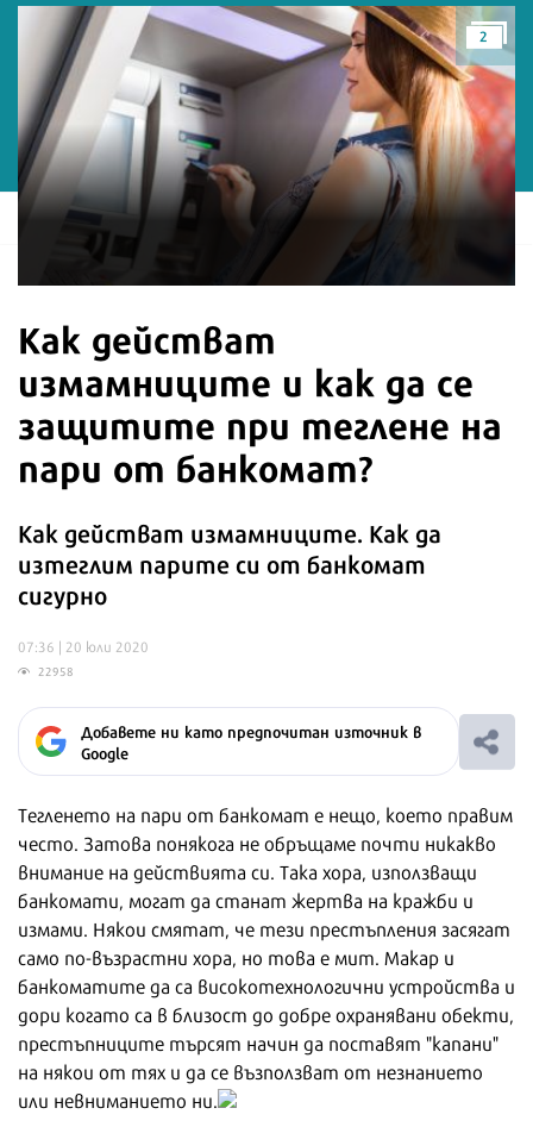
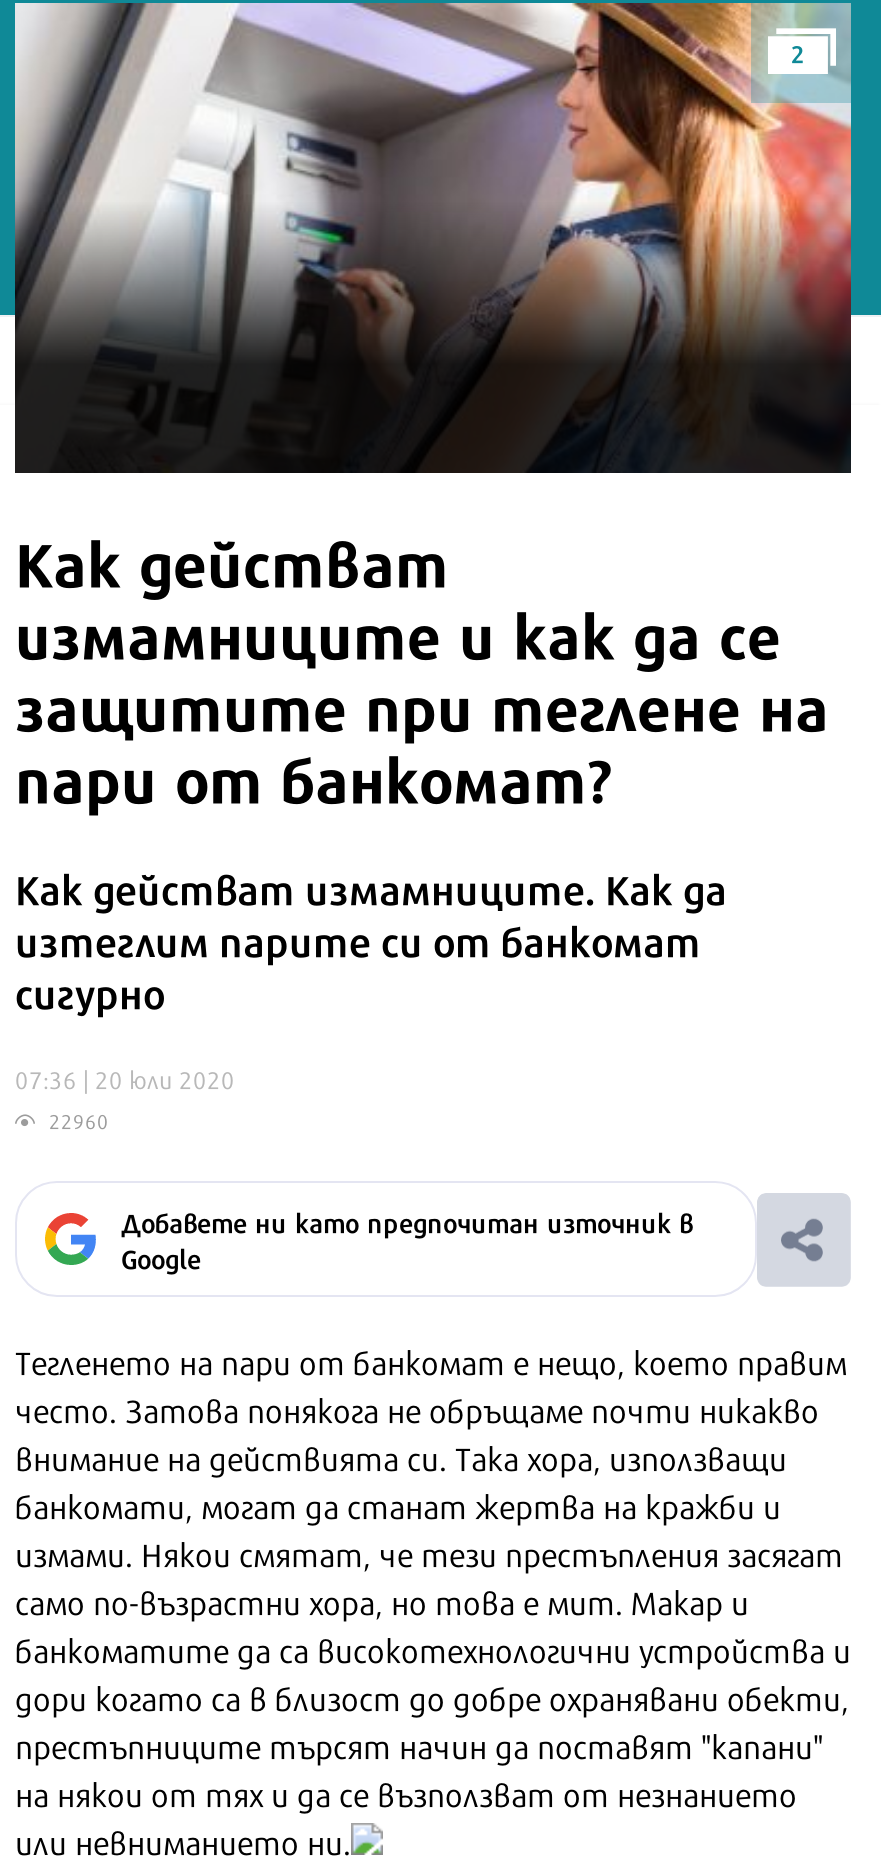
- 22958
+ 22960
